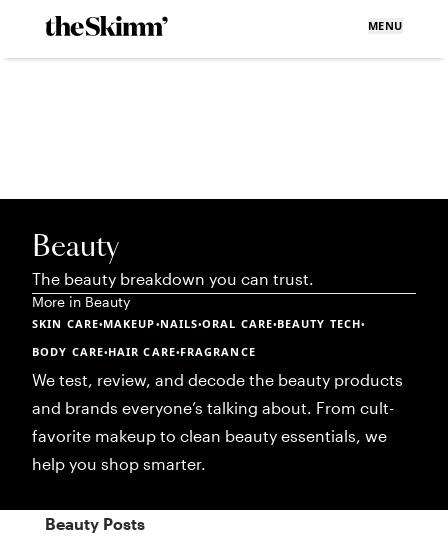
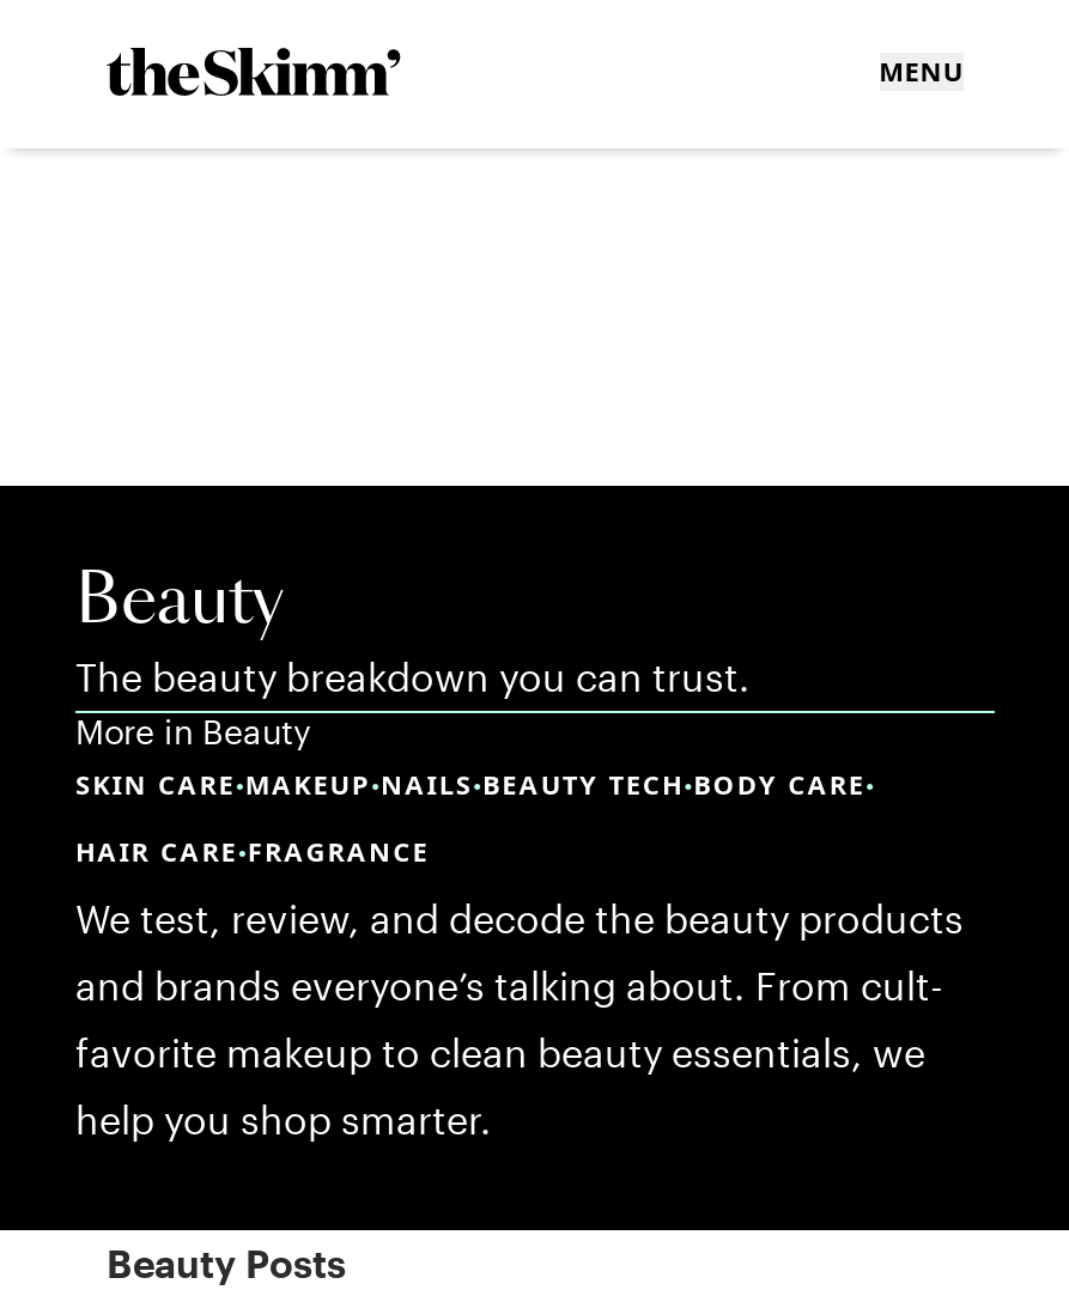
- SKIN CARE•MAKEUP•NAILS•ORAL CARE•BEAUTY TECH•
+ SKIN CARE•MAKEUP•NAILS•BEAUTY TECH•BODY CARE•

- BODY CARE•HAIR CARE•FRAGRANCE
+ HAIR CARE•FRAGRANCE
